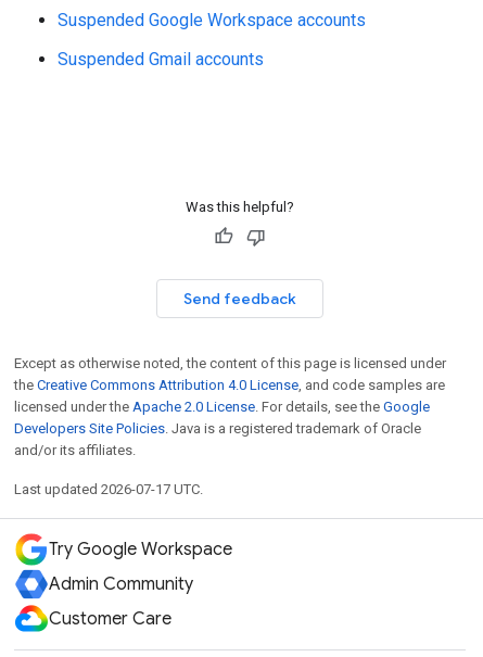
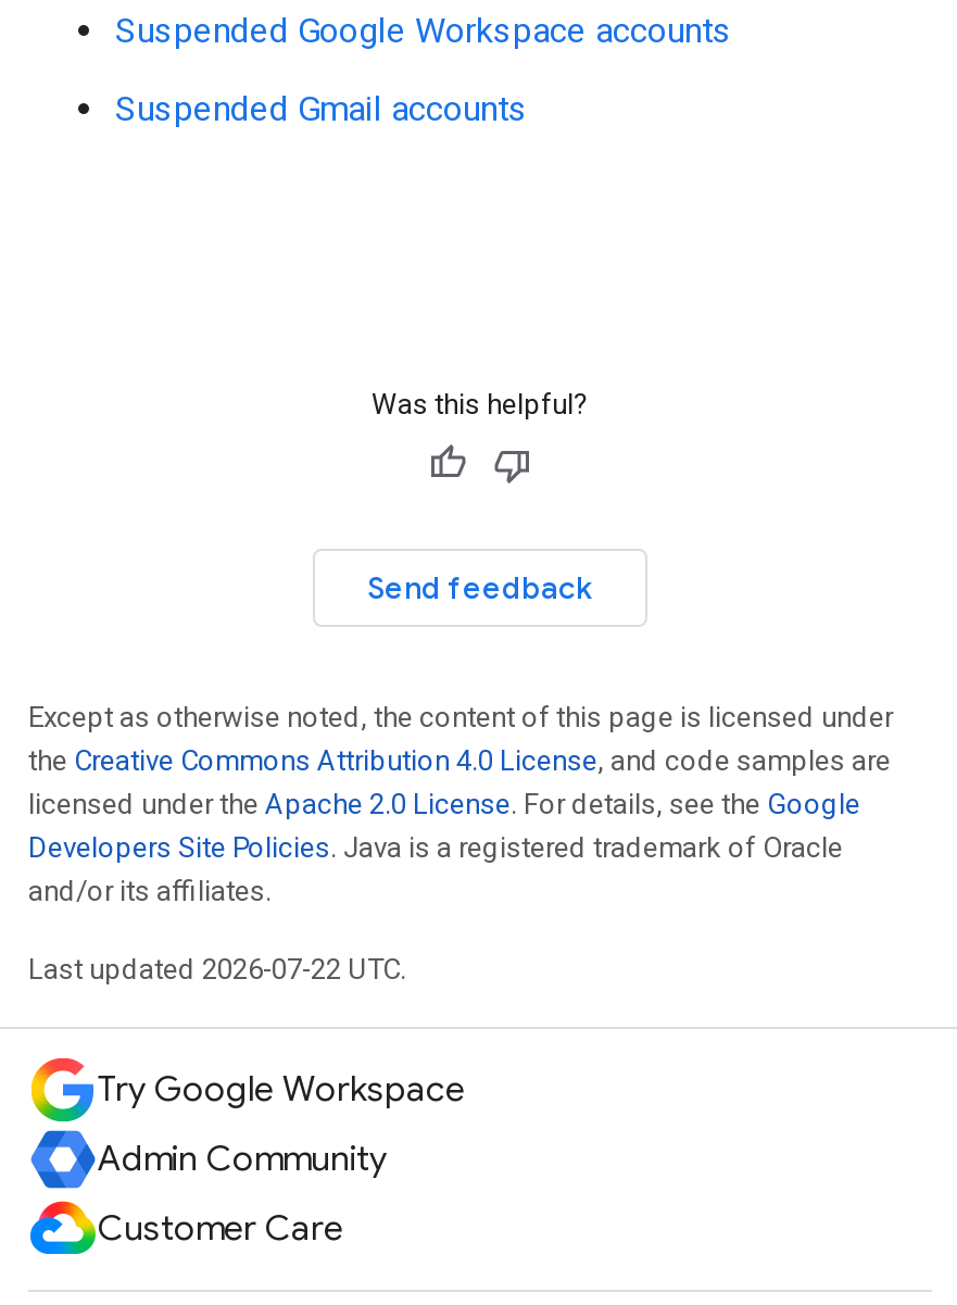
- Last updated 2026-07-17 UTC.
+ Last updated 2026-07-22 UTC.
